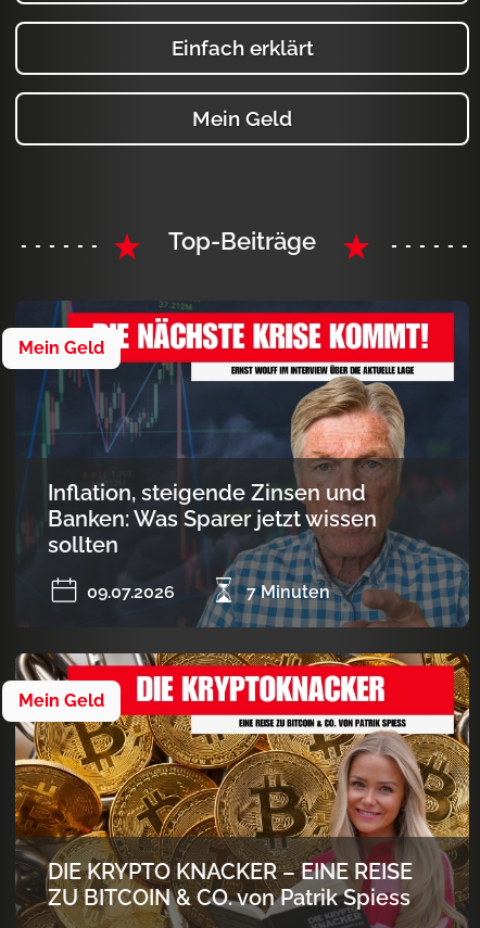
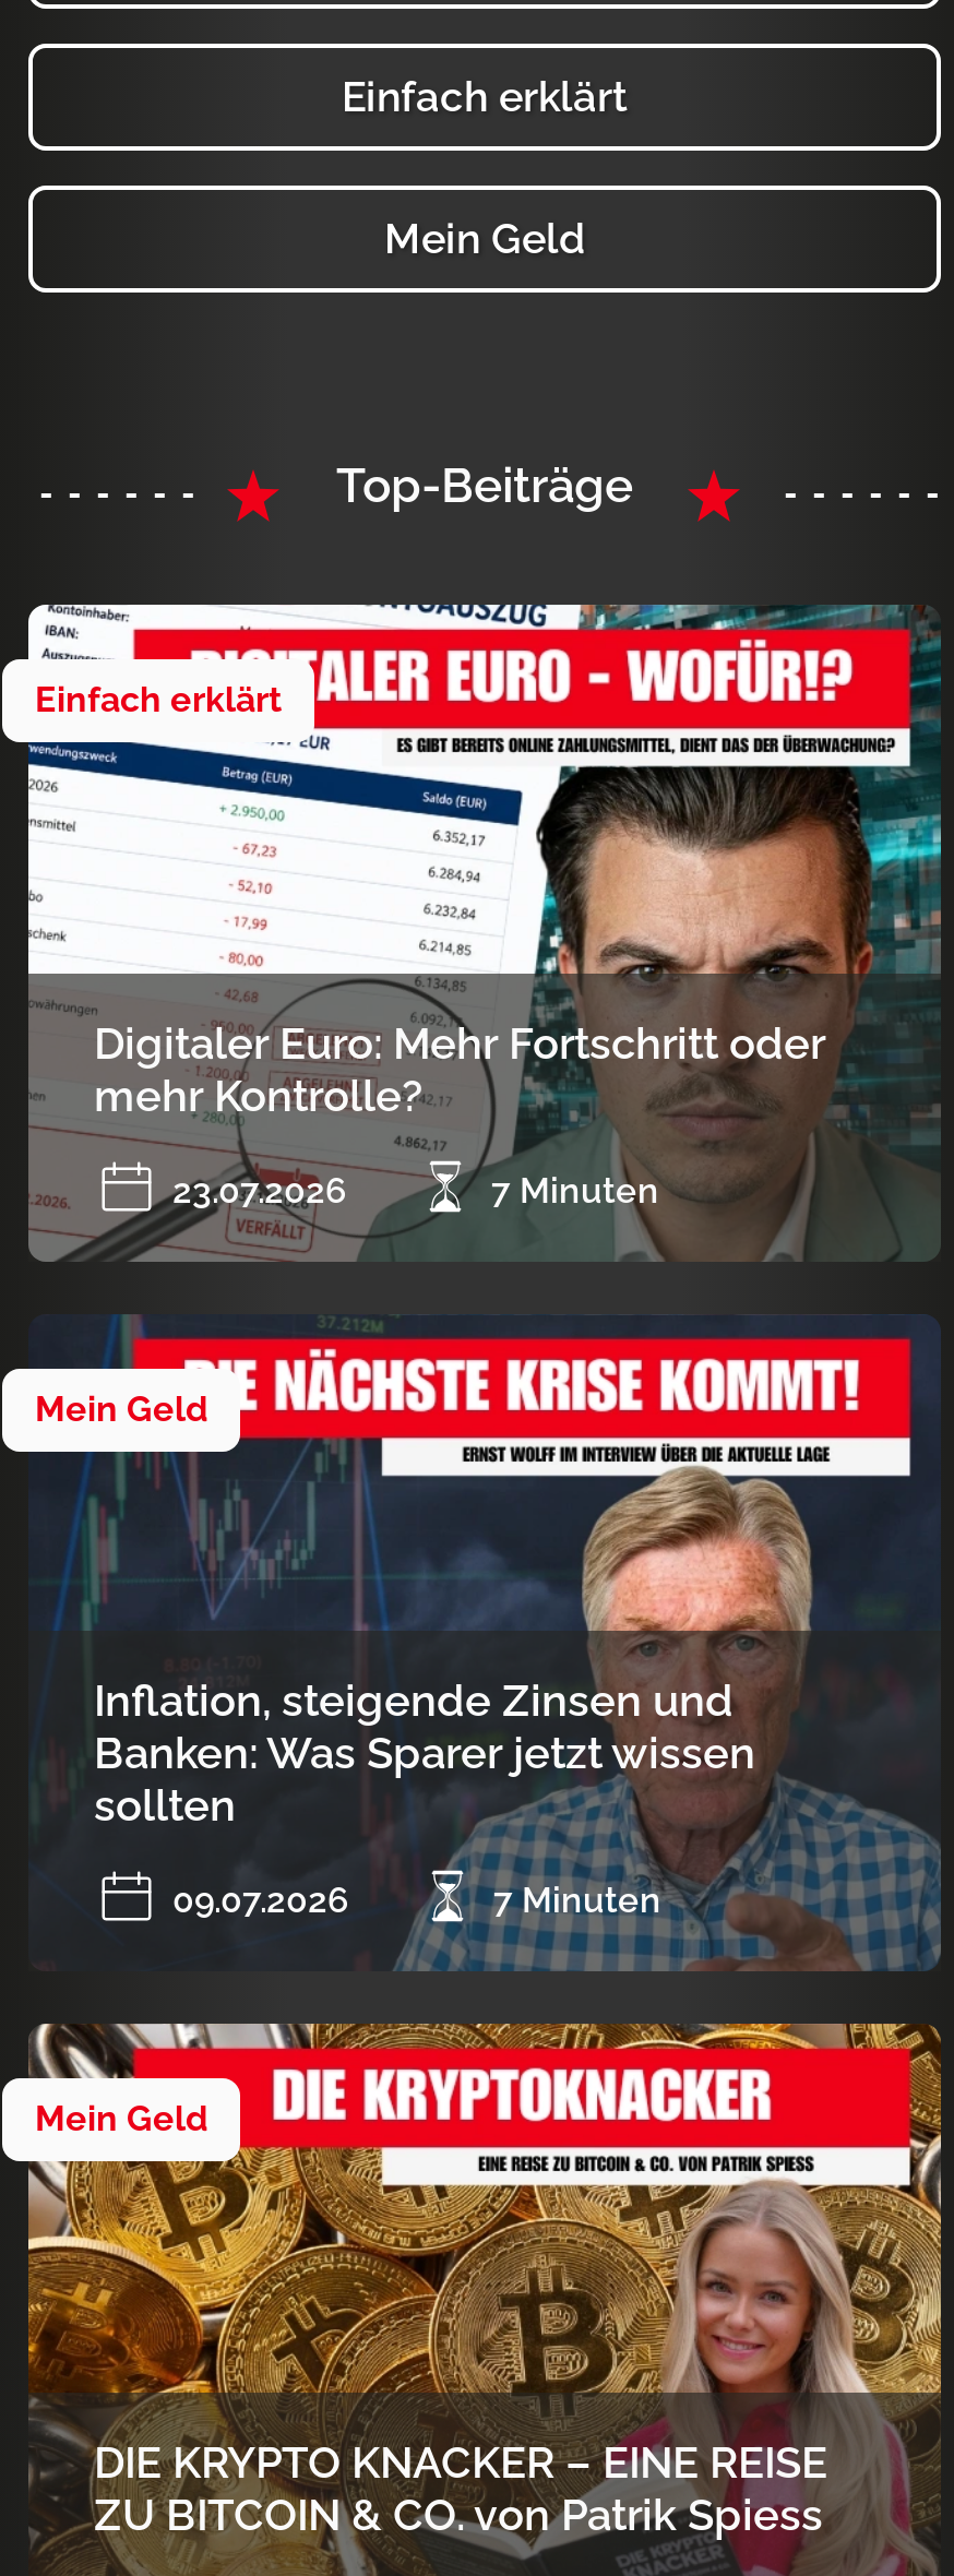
+ [image]
+ Einfach erklärt

+ Digitaler Euro: Mehr Fortschritt oder
+ mehr Kontrolle?
+ 23.07.2026
+ 7 Minuten
